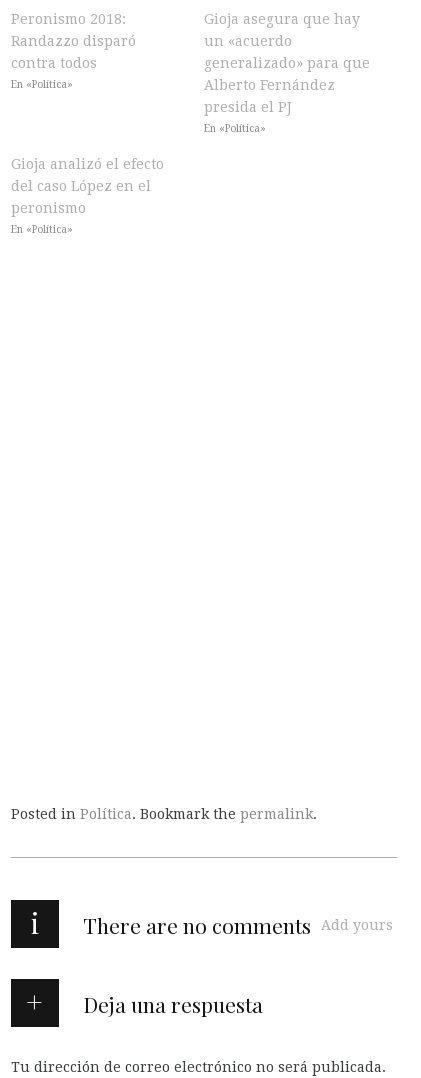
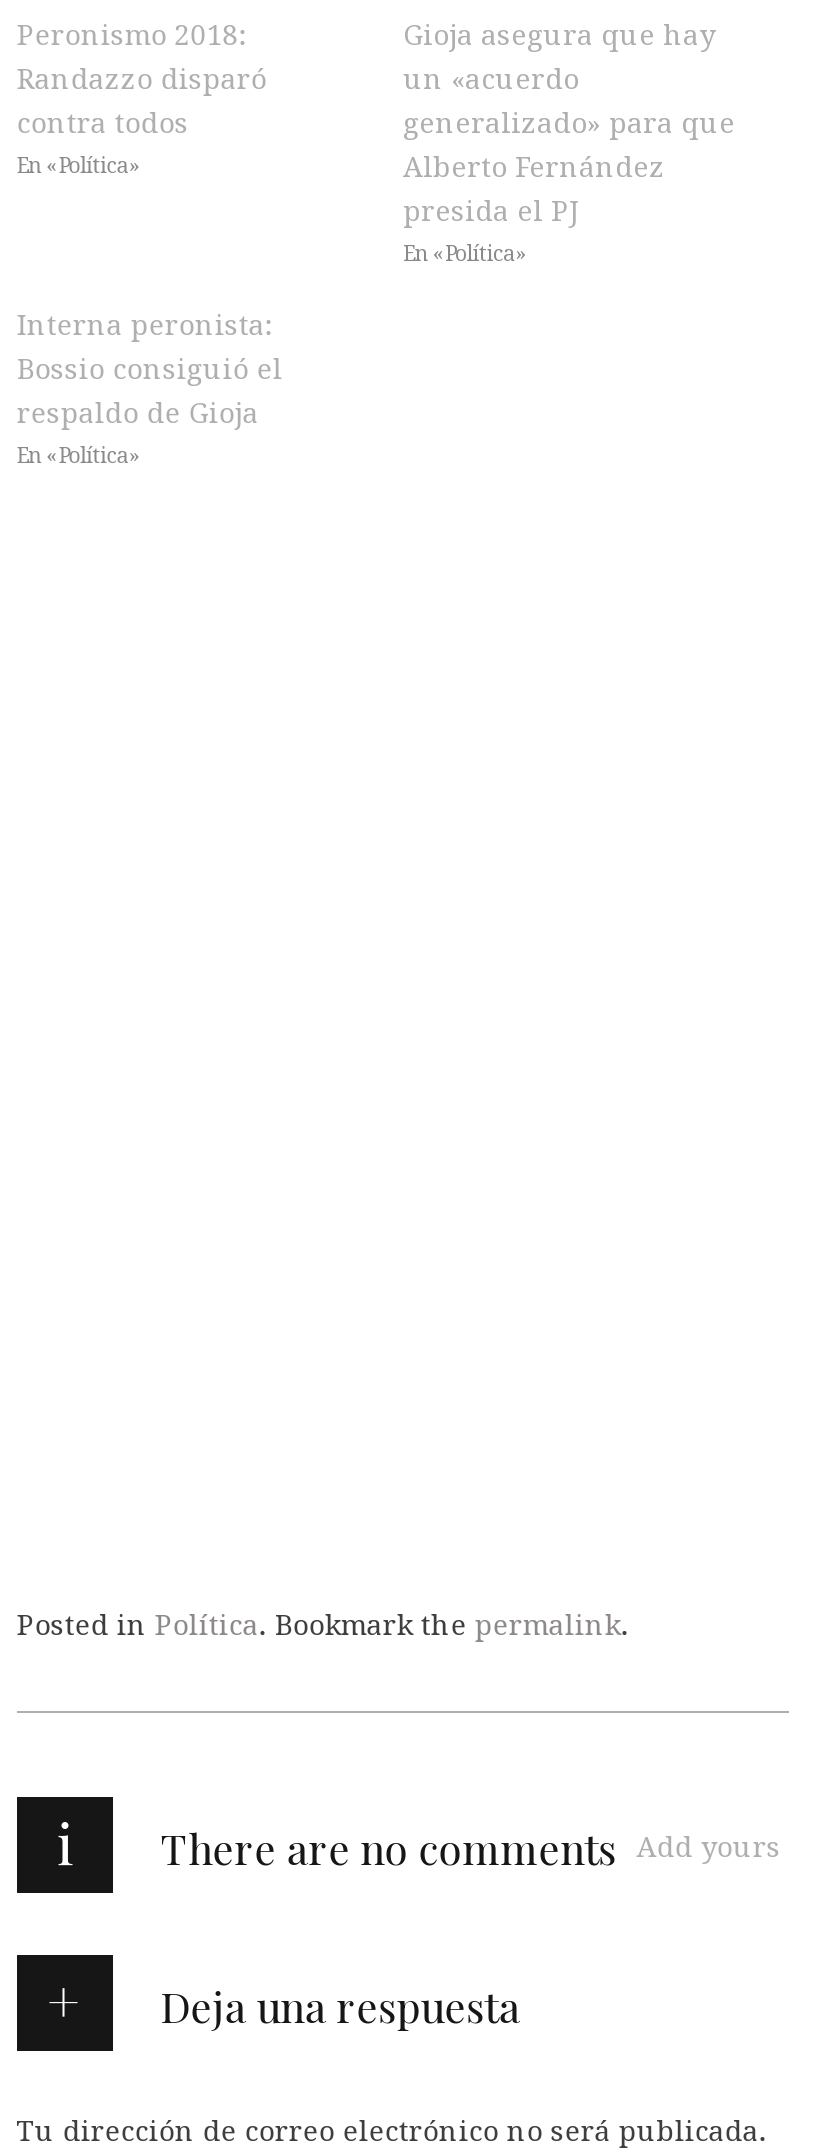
- Gioja analizó el efecto
- del caso López en el
- peronismo
+ Interna peronista:
+ Bossio consiguió el
+ respaldo de Gioja
